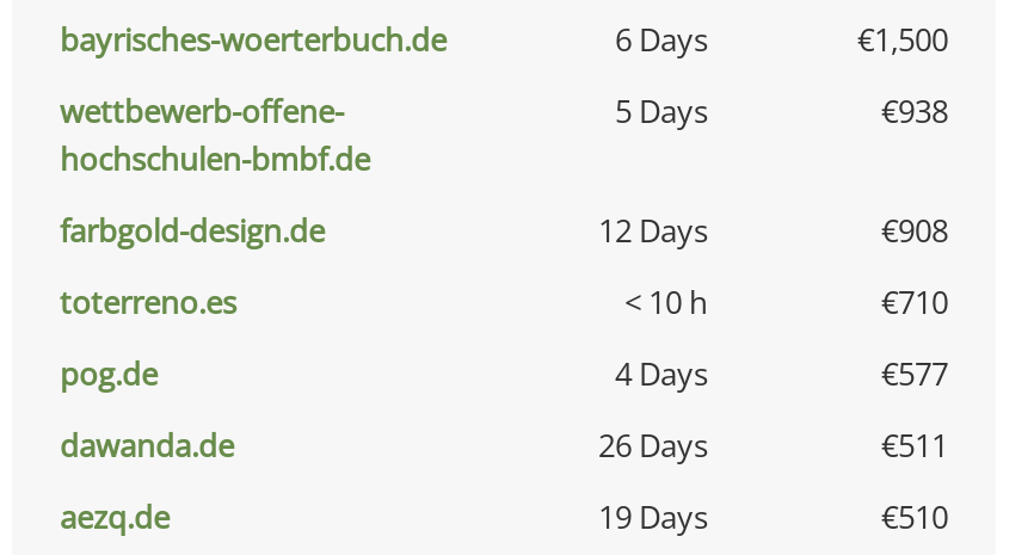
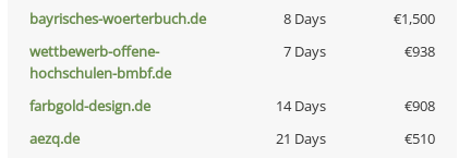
- 6 Days
+ 8 Days

- 5 Days
+ 7 Days

- 12 Days
+ 14 Days

- toterreno.es
- < 10 h
- €710
- pog.de
- 4 Days
- €577
- dawanda.de
- 26 Days
- €511

- 19 Days
+ 21 Days
